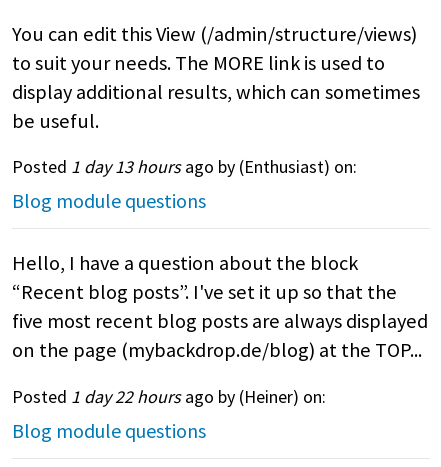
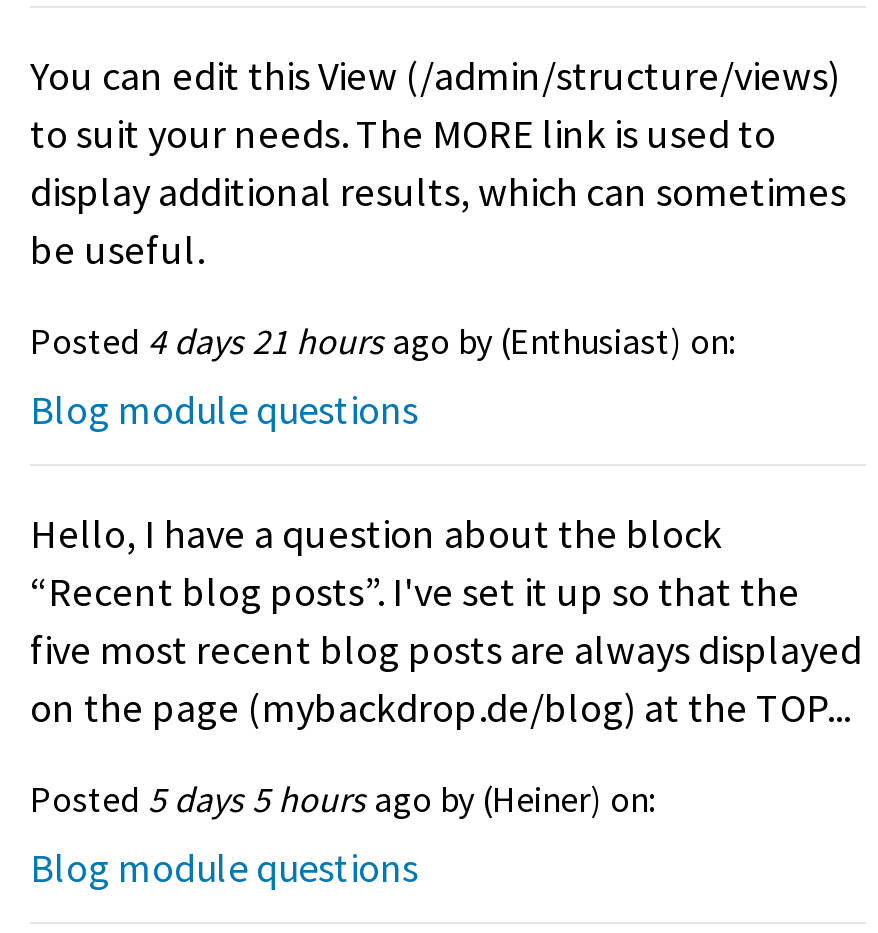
- Posted 1 day 13 hours ago by (Enthusiast) on:
+ Posted 4 days 21 hours ago by (Enthusiast) on:

- Posted 1 day 22 hours ago by (Heiner) on:
+ Posted 5 days 5 hours ago by (Heiner) on:
